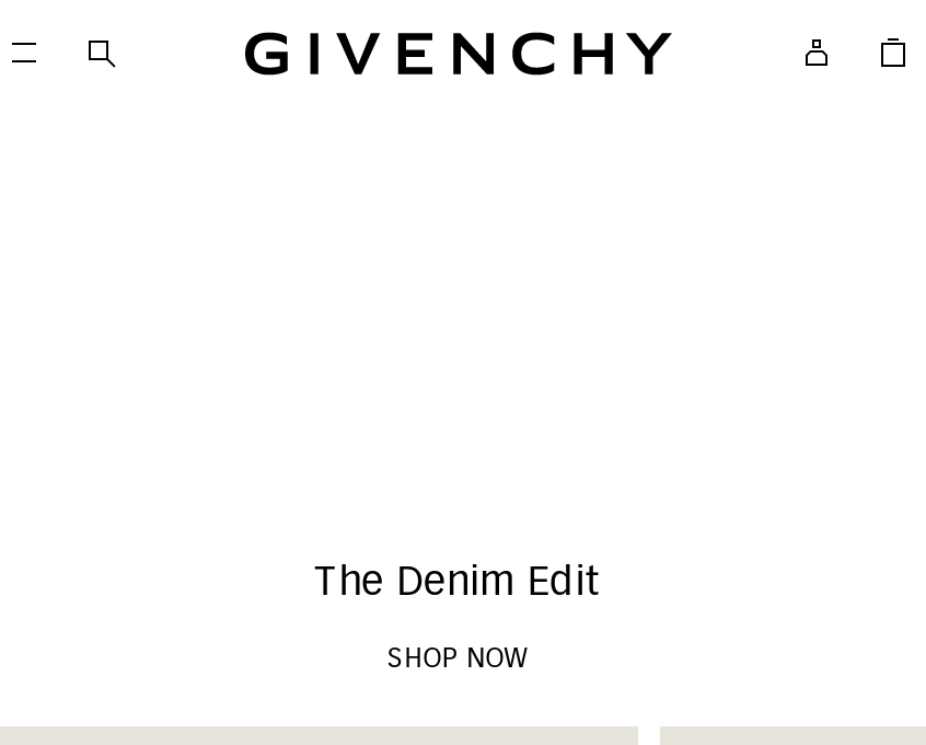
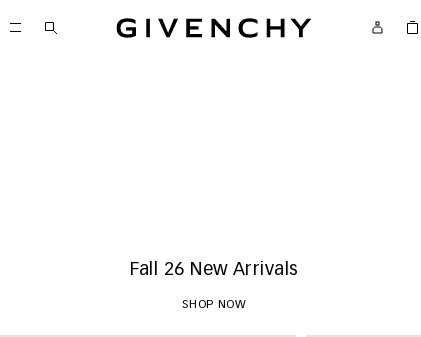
- The Denim Edit
+ Fall 26 New Arrivals
